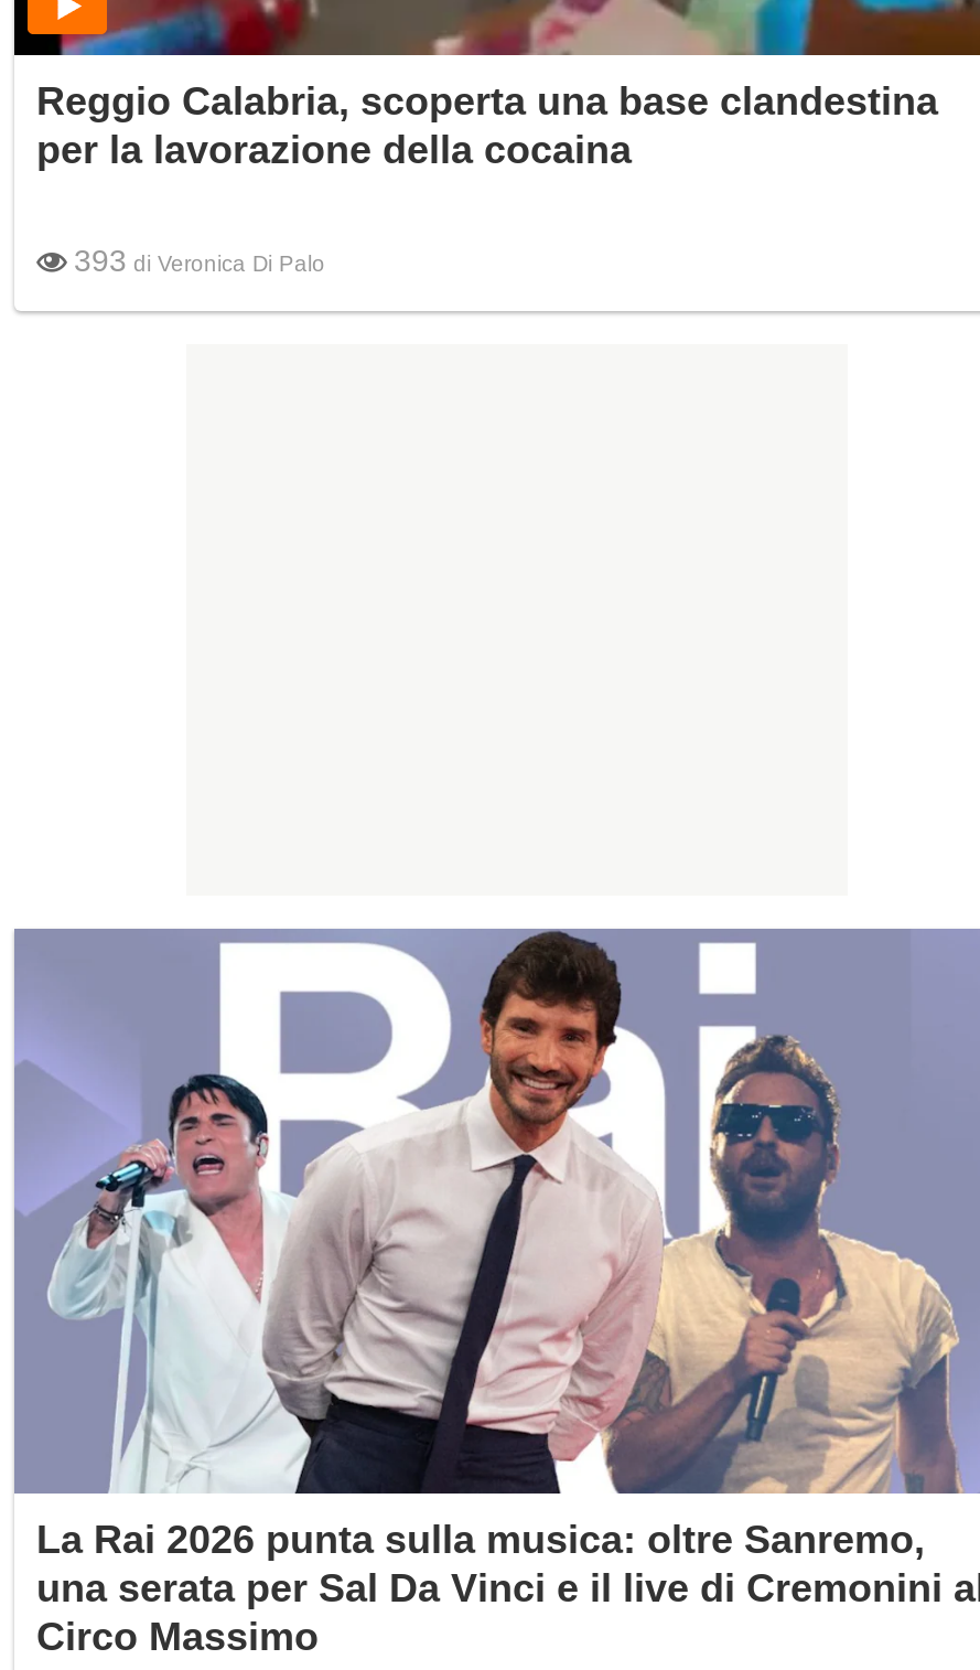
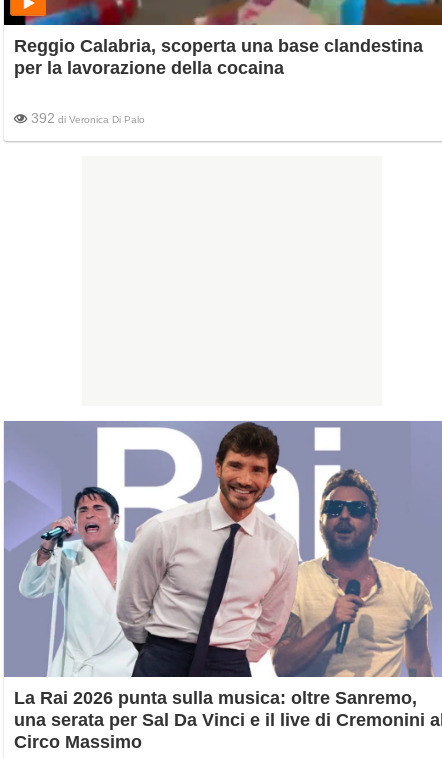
- 393 di Veronica Di Palo
+ 392 di Veronica Di Palo
